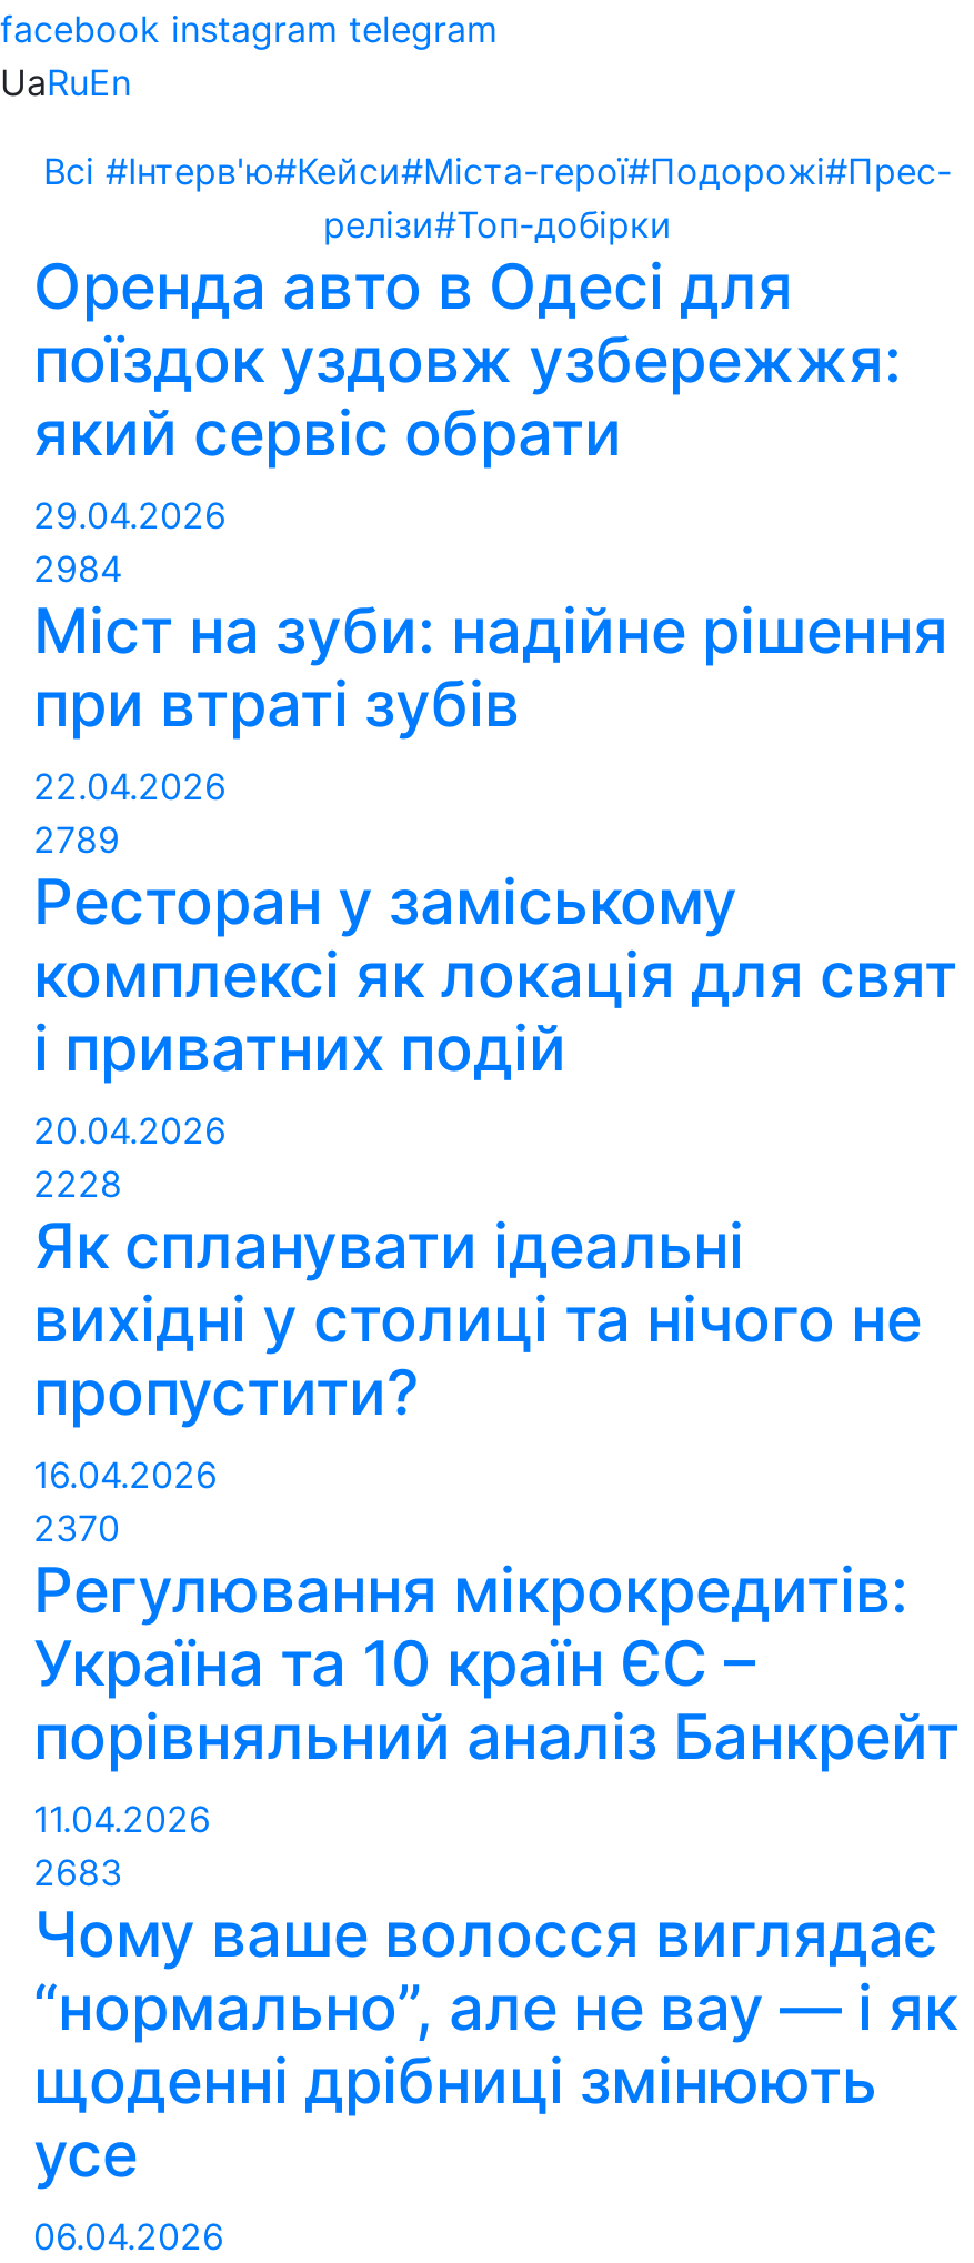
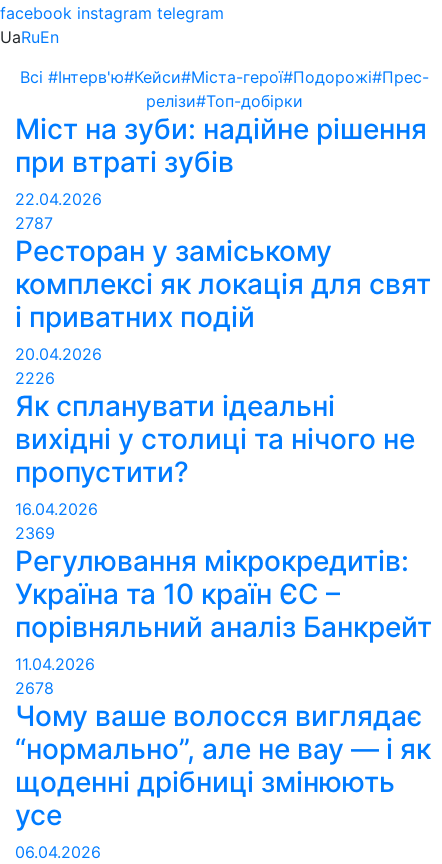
- Оренда авто в Одесі для
- поїздок уздовж узбережжя:
- який сервіс обрати
- 29.04.2026
- 2984

- 2789
+ 2787

- 2228
+ 2226

- 2370
+ 2369

- 2683
+ 2678
